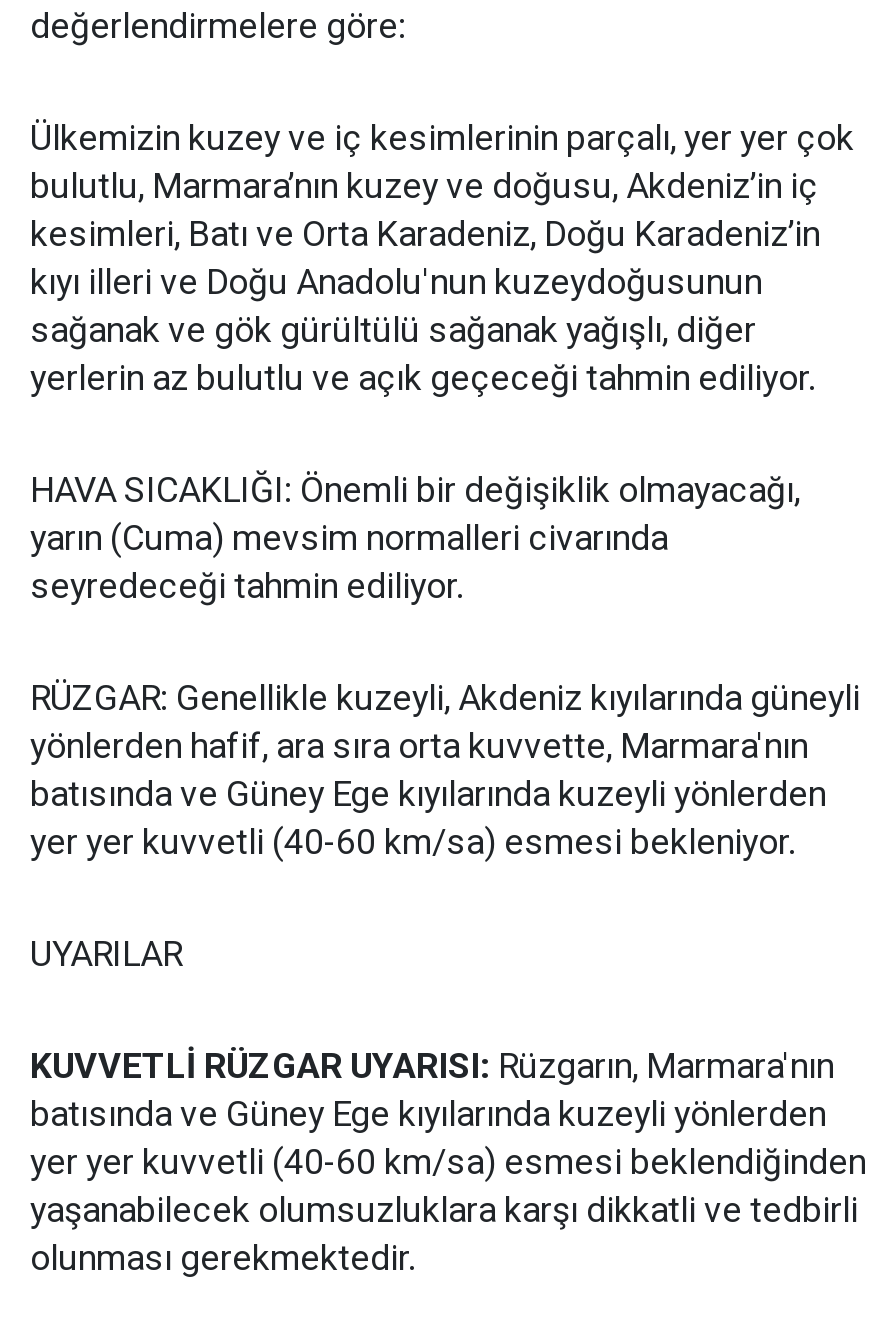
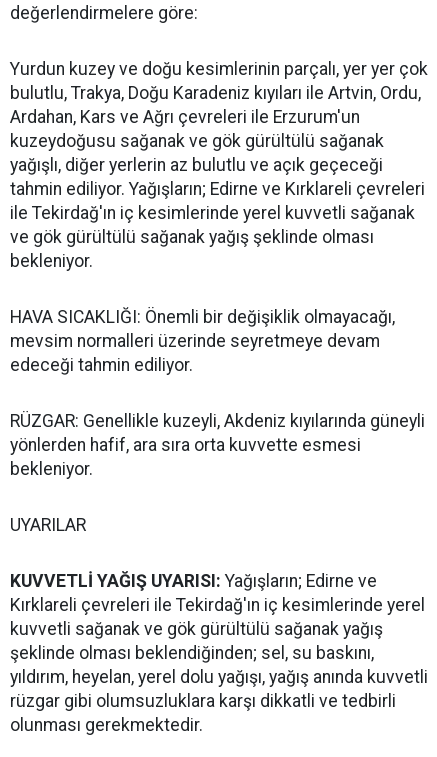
- Ülkemizin kuzey ve iç kesimlerinin parçalı, yer yer çok
- bulutlu, Marmara’nın kuzey ve doğusu, Akdeniz’in iç
- kesimleri, Batı ve Orta Karadeniz, Doğu Karadeniz’in
- kıyı illeri ve Doğu Anadolu'nun kuzeydoğusunun
- sağanak ve gök gürültülü sağanak yağışlı, diğer
- yerlerin az bulutlu ve açık geçeceği tahmin ediliyor.
+ Yurdun kuzey ve doğu kesimlerinin parçalı, yer yer çok
+ bulutlu, Trakya, Doğu Karadeniz kıyıları ile Artvin, Ordu,
+ Ardahan, Kars ve Ağrı çevreleri ile Erzurum'un
+ kuzeydoğusu sağanak ve gök gürültülü sağanak
+ yağışlı, diğer yerlerin az bulutlu ve açık geçeceği
+ tahmin ediliyor. Yağışların; Edirne ve Kırklareli çevreleri
+ ile Tekirdağ'ın iç kesimlerinde yerel kuvvetli sağanak
+ ve gök gürültülü sağanak yağış şeklinde olması
+ bekleniyor.

- yarın (Cuma) mevsim normalleri civarında
- seyredeceği tahmin ediliyor.
+ mevsim normalleri üzerinde seyretmeye devam
+ edeceği tahmin ediliyor.

- yönlerden hafif, ara sıra orta kuvvette, Marmara'nın
- batısında ve Güney Ege kıyılarında kuzeyli yönlerden
- yer yer kuvvetli (40-60 km/sa) esmesi bekleniyor.
+ yönlerden hafif, ara sıra orta kuvvette esmesi
+ bekleniyor.

- KUVVETLİ RÜZGAR UYARISI: Rüzgarın, Marmara'nın
- batısında ve Güney Ege kıyılarında kuzeyli yönlerden
- yer yer kuvvetli (40-60 km/sa) esmesi beklendiğinden
- yaşanabilecek olumsuzluklara karşı dikkatli ve tedbirli
+ KUVVETLİ YAĞIŞ UYARISI: Yağışların; Edirne ve
+ Kırklareli çevreleri ile Tekirdağ'ın iç kesimlerinde yerel
+ kuvvetli sağanak ve gök gürültülü sağanak yağış
+ şeklinde olması beklendiğinden; sel, su baskını,
+ yıldırım, heyelan, yerel dolu yağışı, yağış anında kuvvetli
+ rüzgar gibi olumsuzluklara karşı dikkatli ve tedbirli
